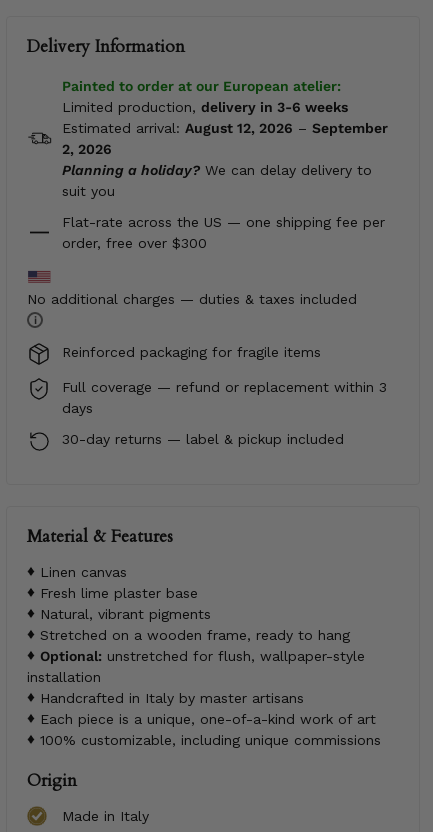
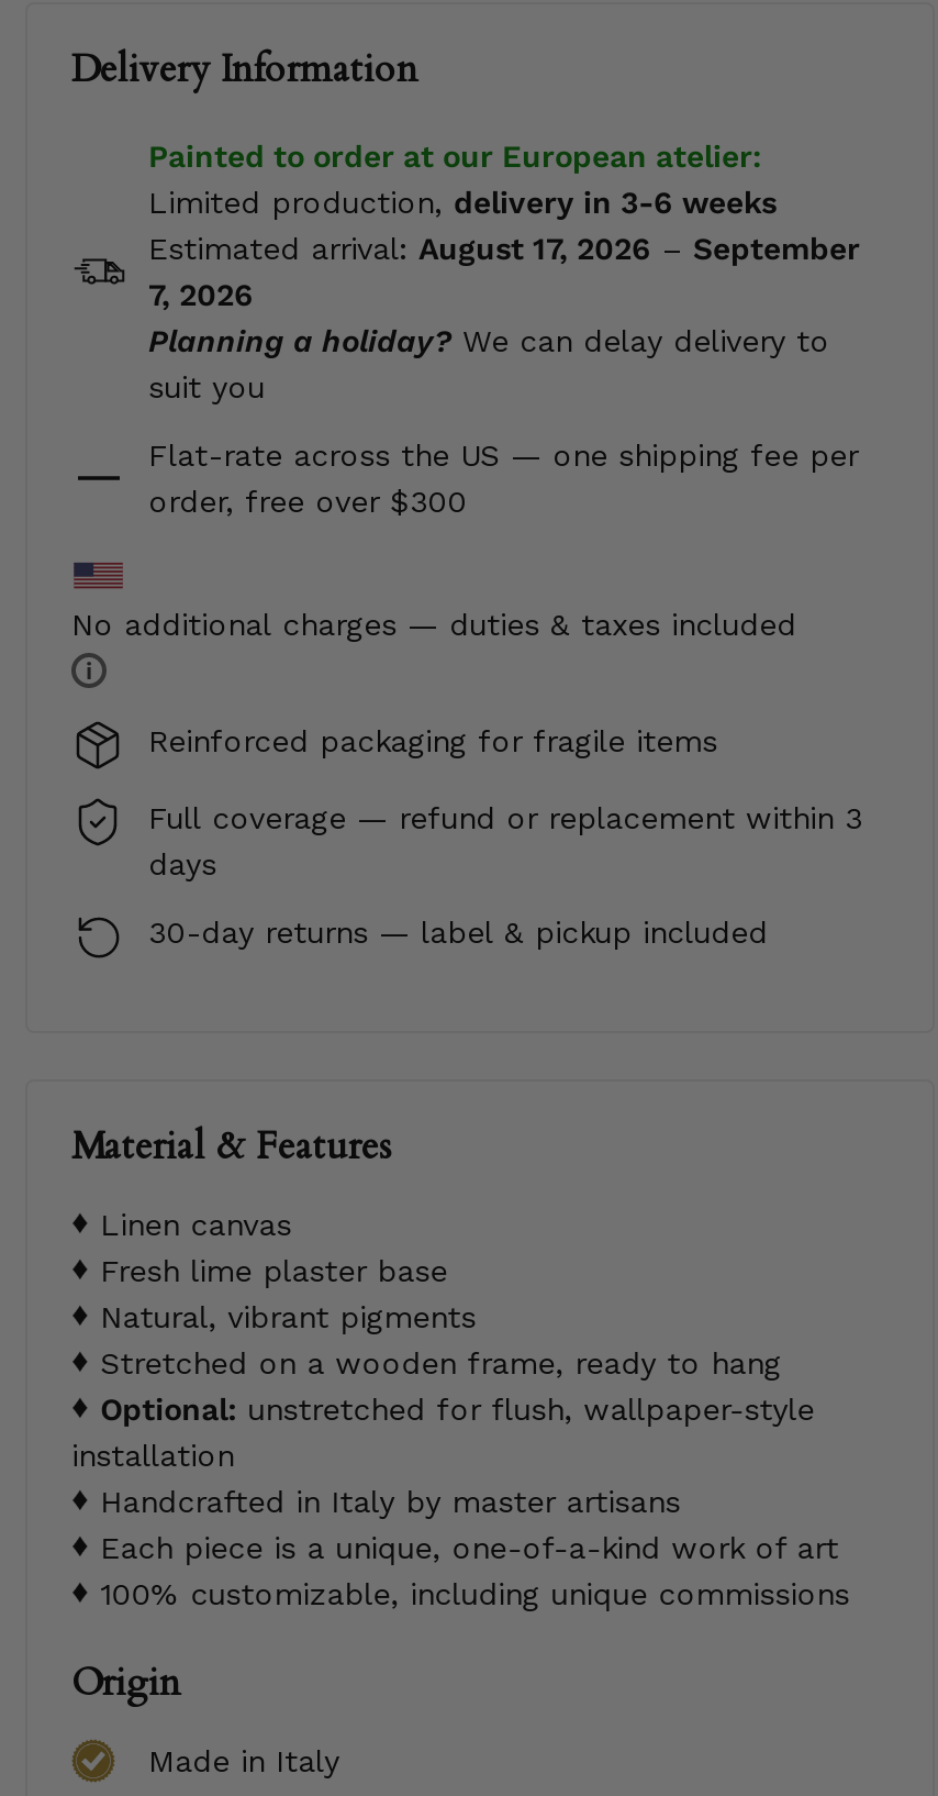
- Estimated arrival: August 12, 2026 – September
+ Estimated arrival: August 17, 2026 – September

- 2, 2026
+ 7, 2026
